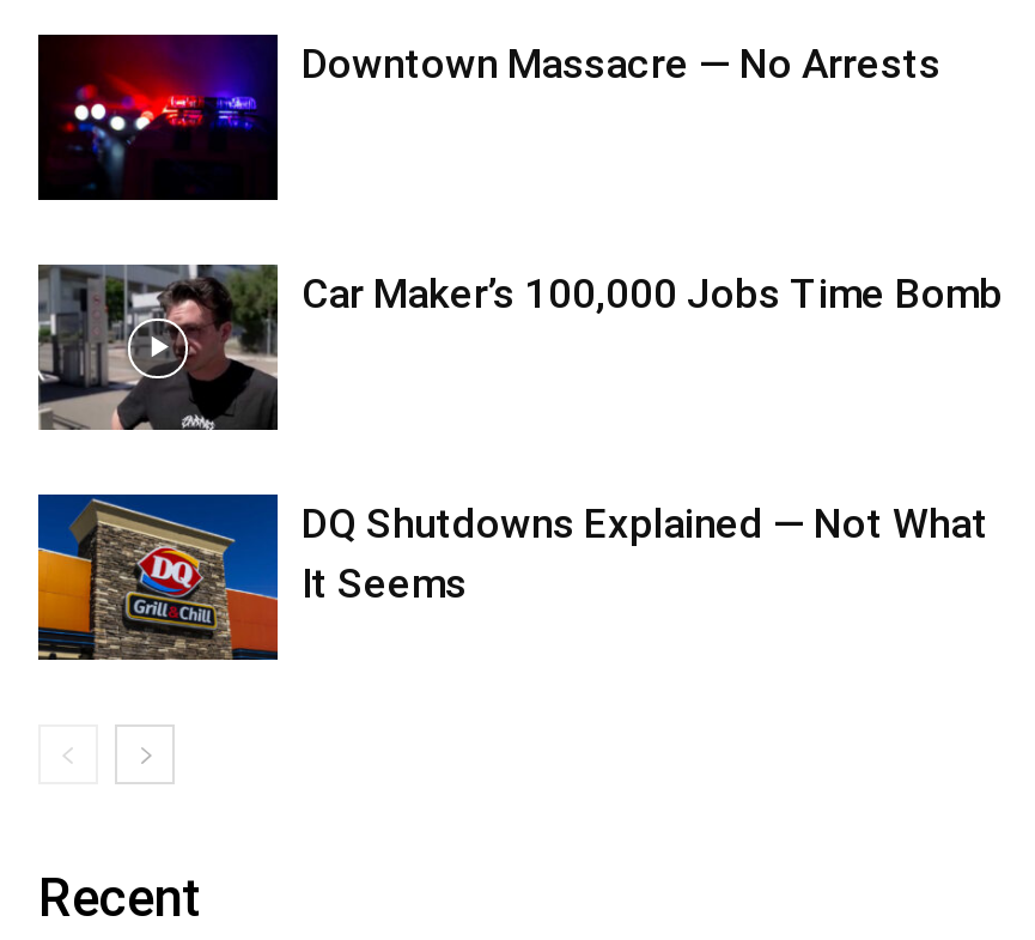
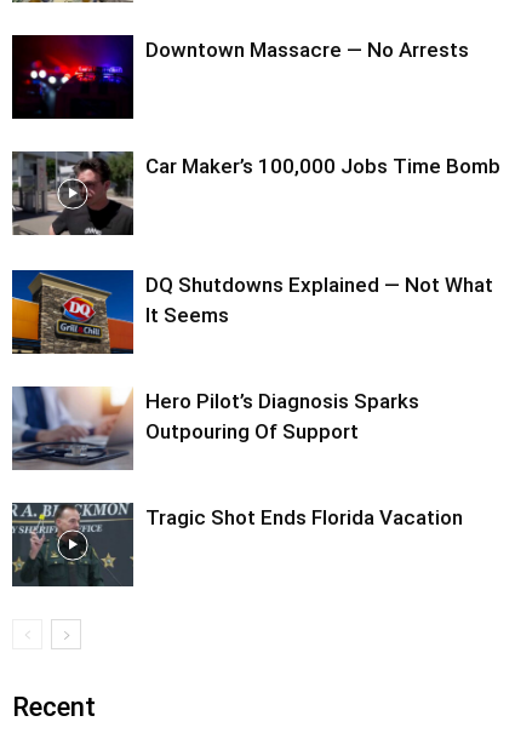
+ [image]
+ Tragic Shot Ends Florida Vacation

+ [image]
+ Hero Pilot’s Diagnosis Sparks
+ Outpouring Of Support
